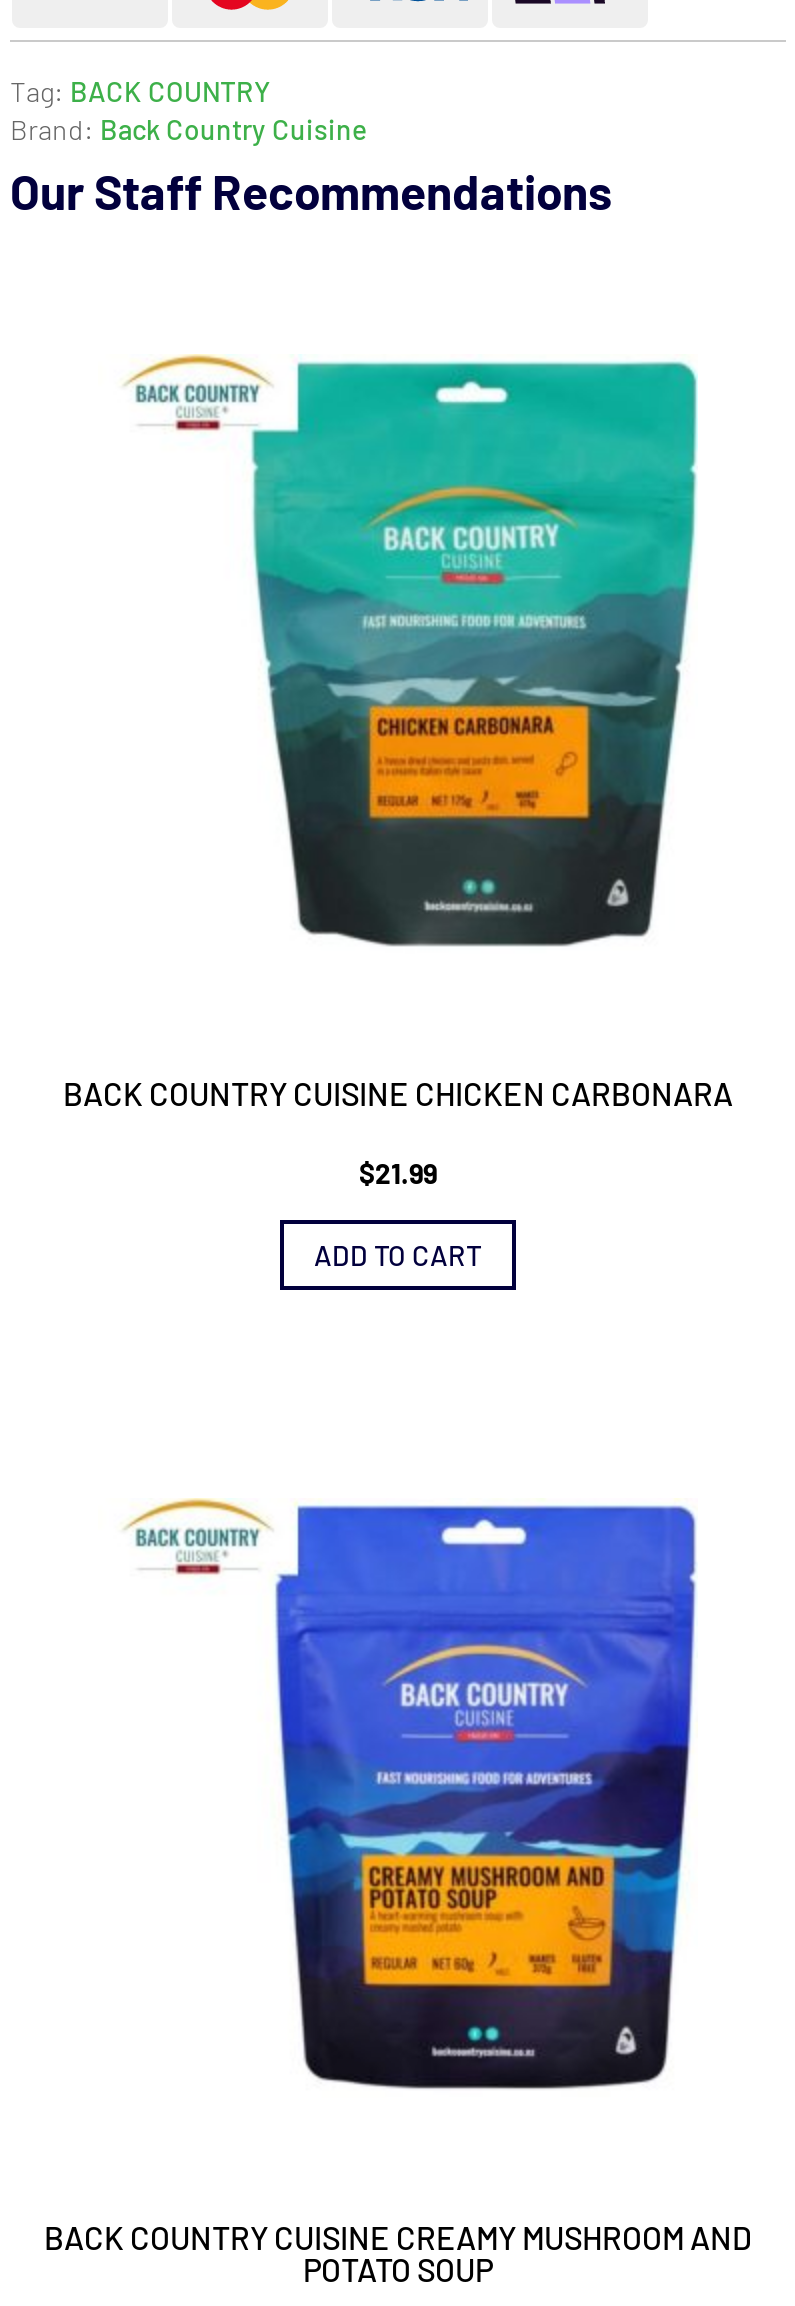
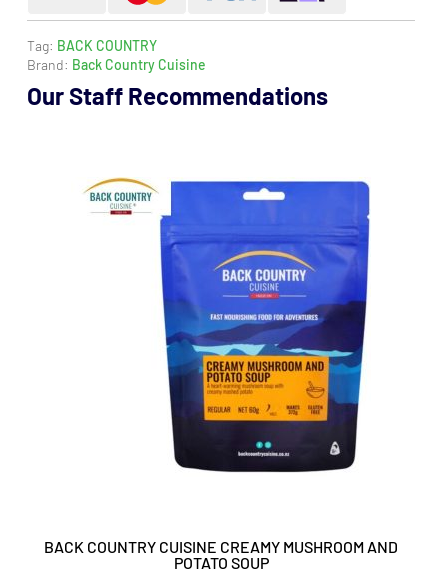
- [image]

- BACK COUNTRY CUISINE CHICKEN CARBONARA
- $21.99
- ADD TO CART
